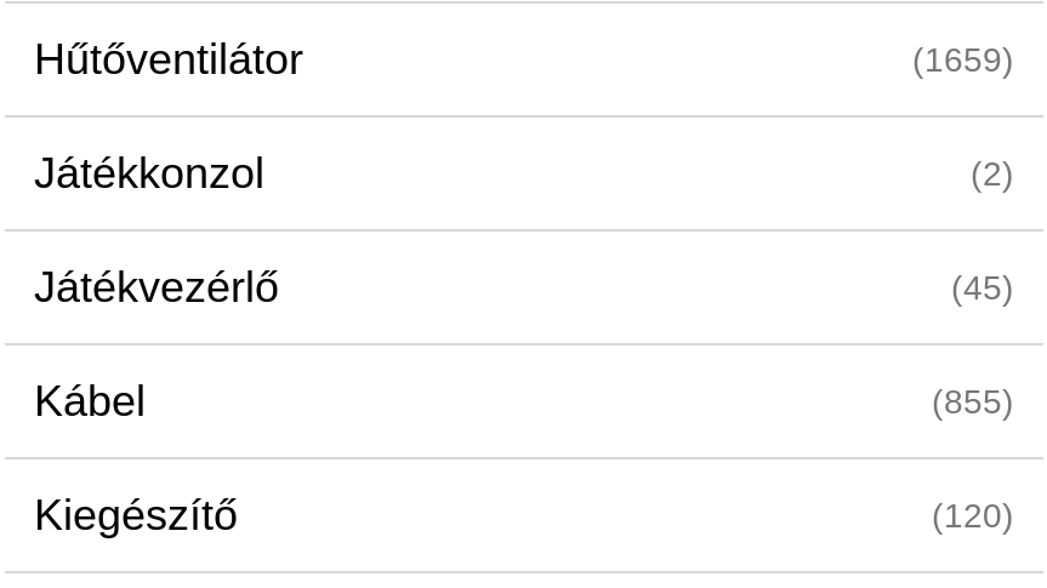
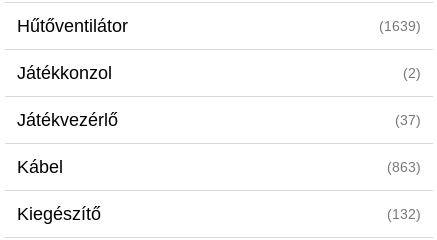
- (1659)
+ (1639)

- (45)
+ (37)

- (855)
+ (863)

- (120)
+ (132)
